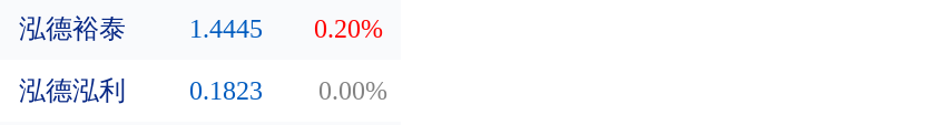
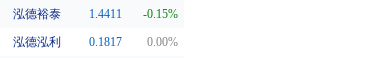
- 1.4445
+ 1.4411

- 0.20%
+ -0.15%

- 0.1823 0.00%
+ 0.1817 0.00%
